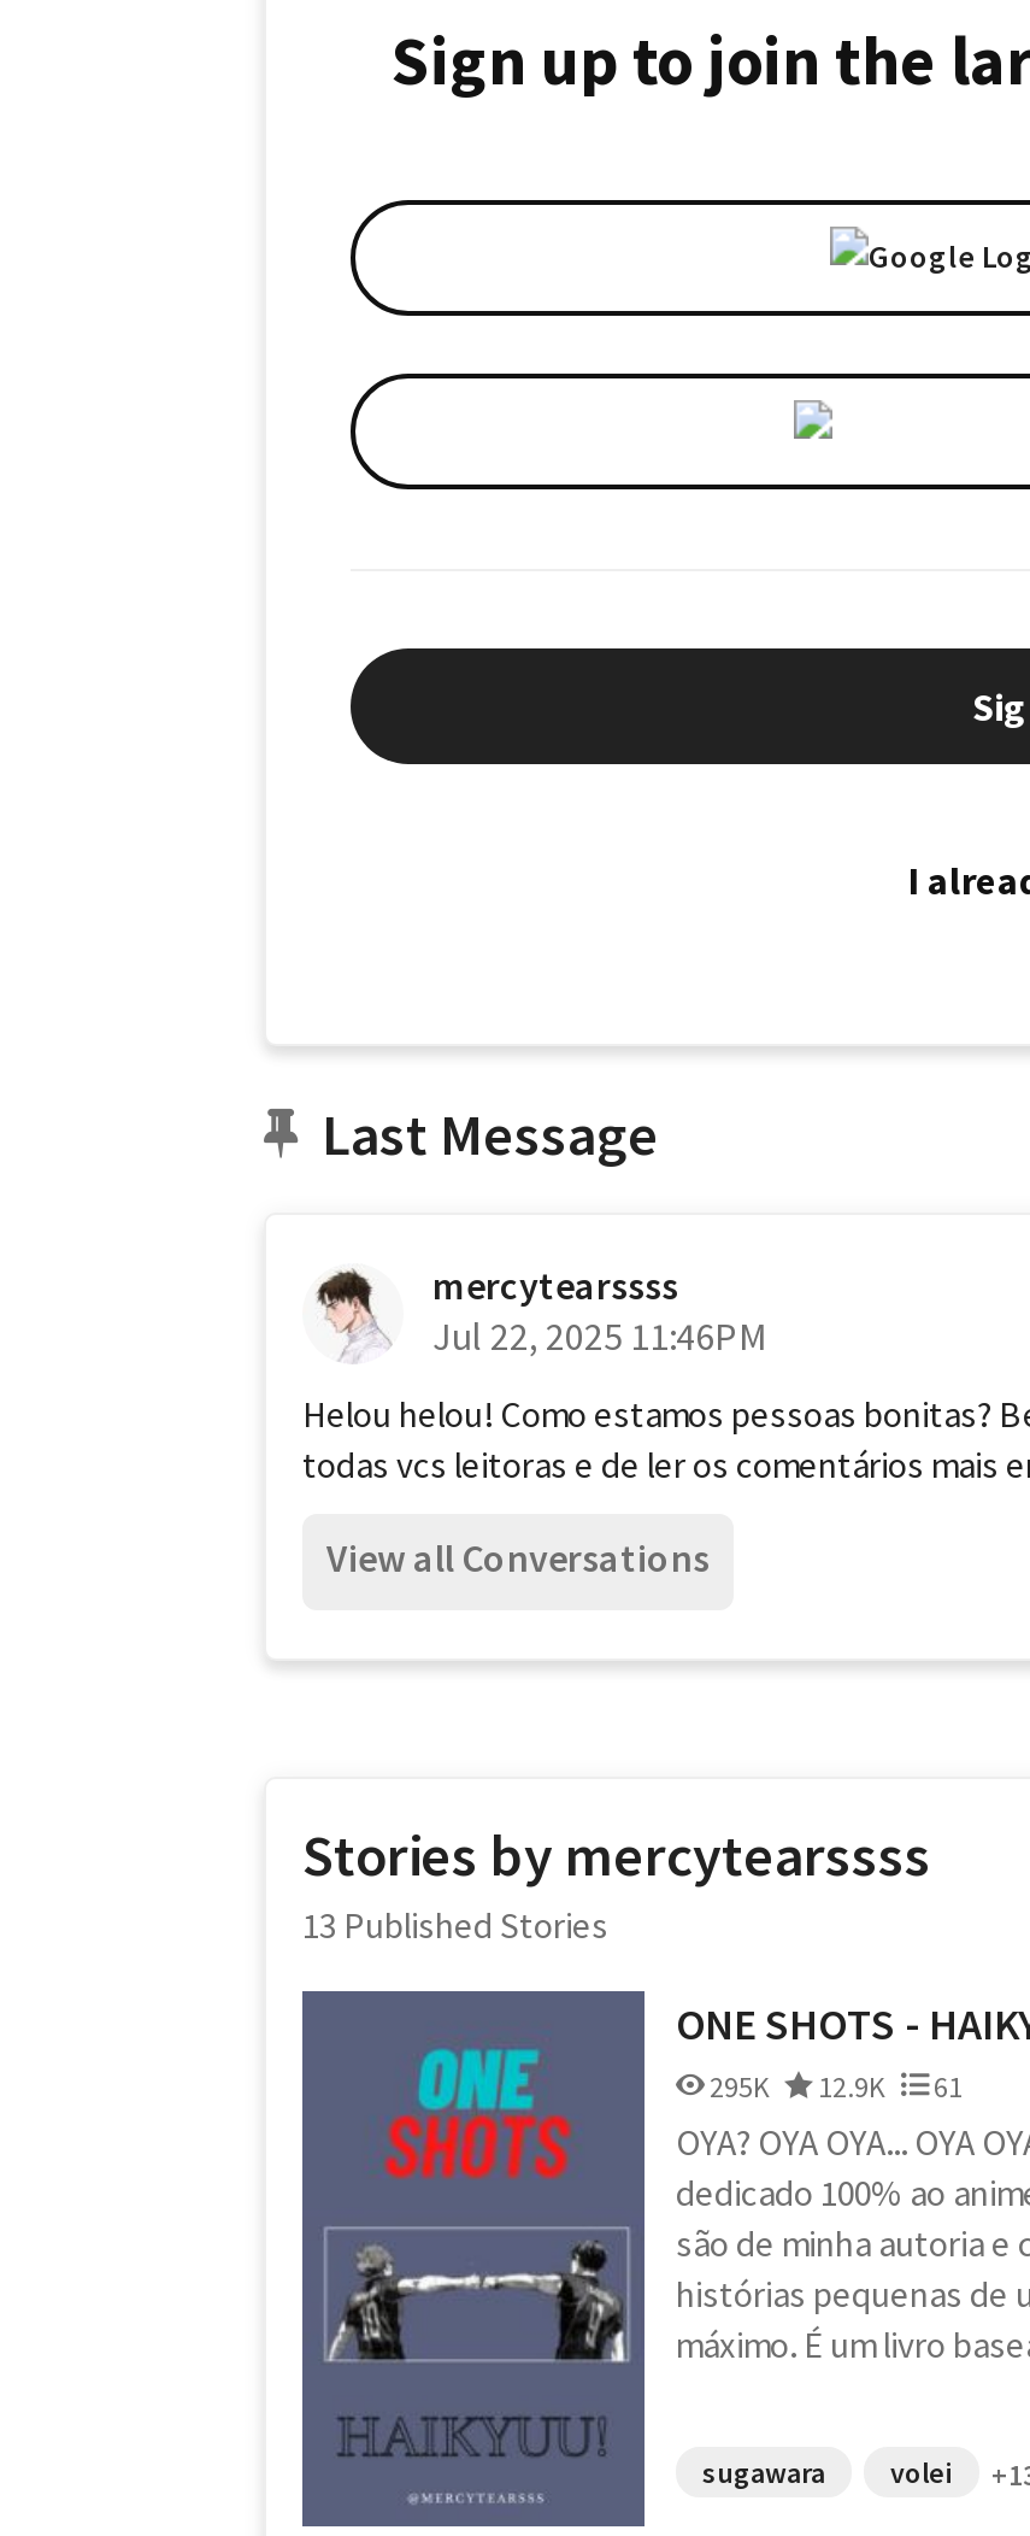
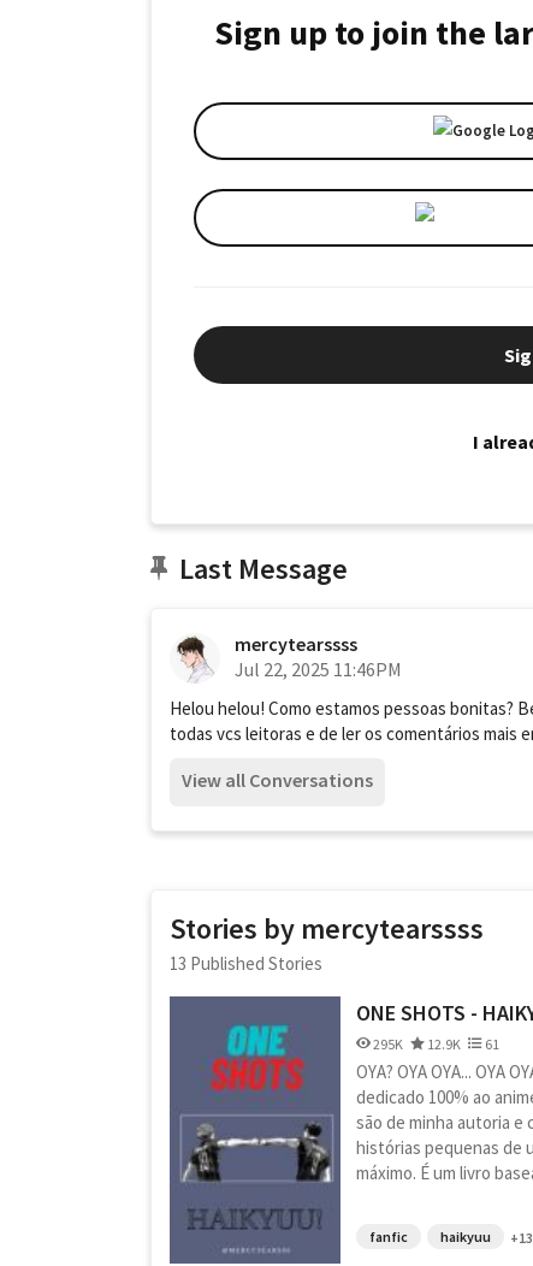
- sugawara
- volei
+ fanfic
+ haikyuu
